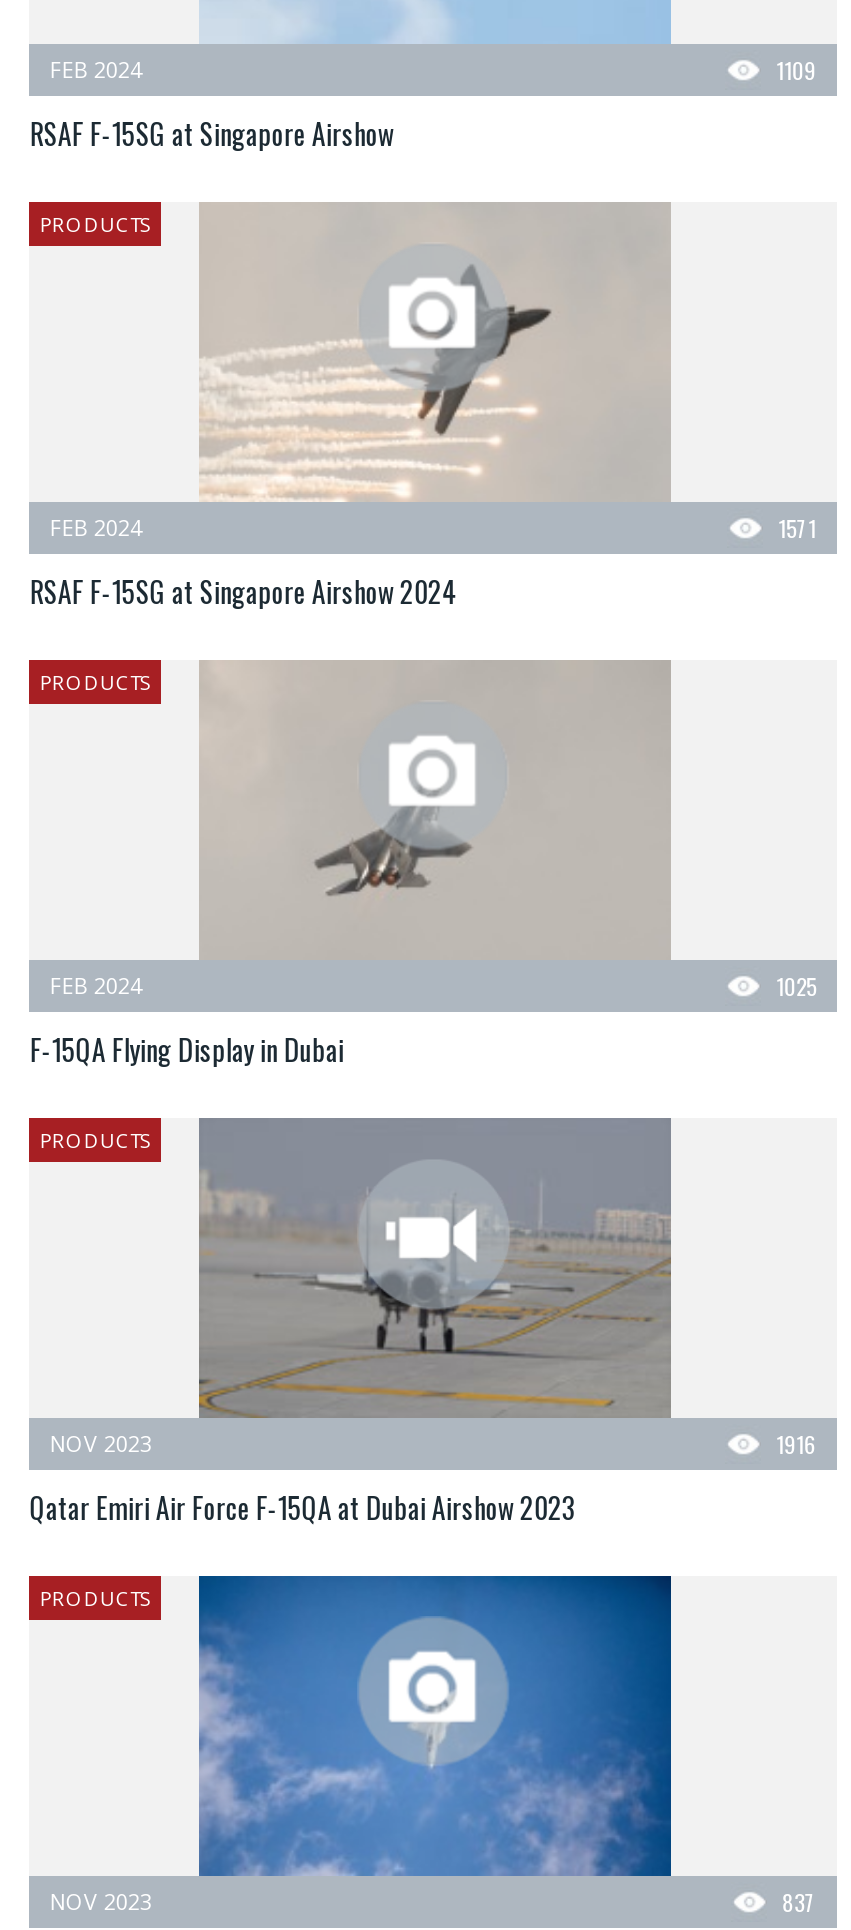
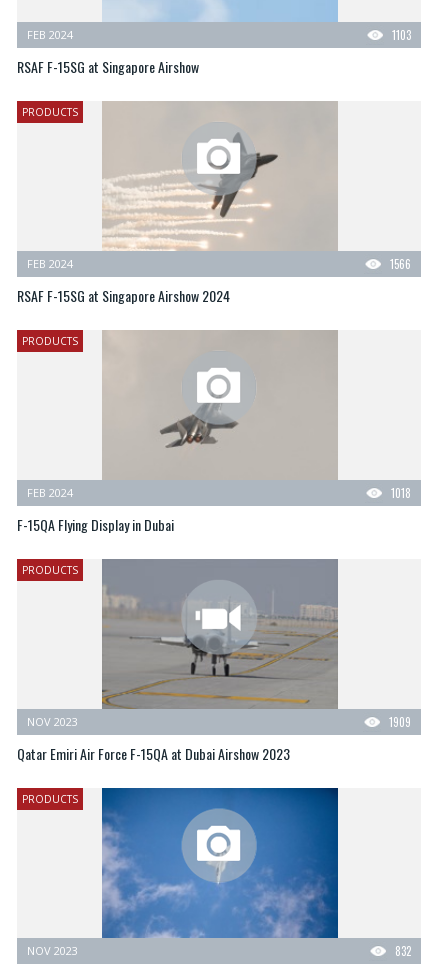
- 1109
+ 1103

- 1571
+ 1566

- 1025
+ 1018

- 1916
+ 1909

- 837
+ 832
